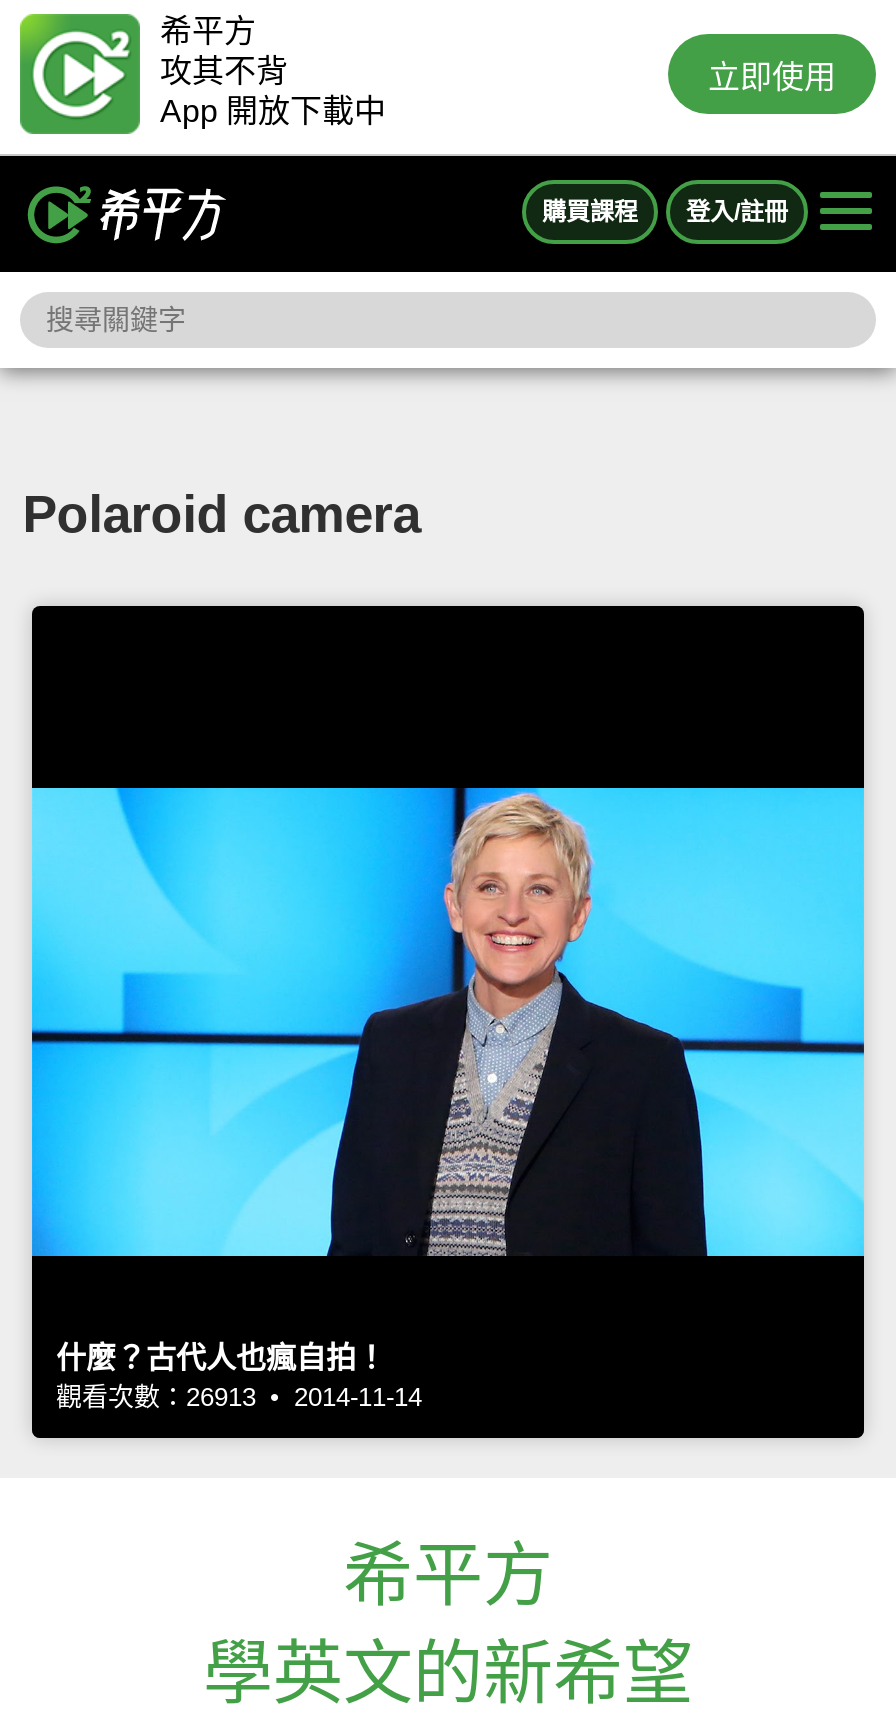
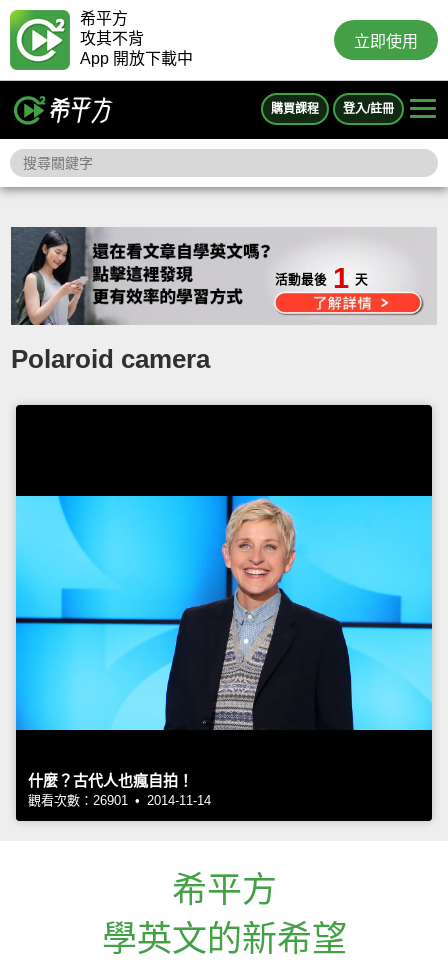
+ 活動最後 1 天

- 觀看次數：26913 • 2014-11-14
+ 觀看次數：26901 • 2014-11-14
